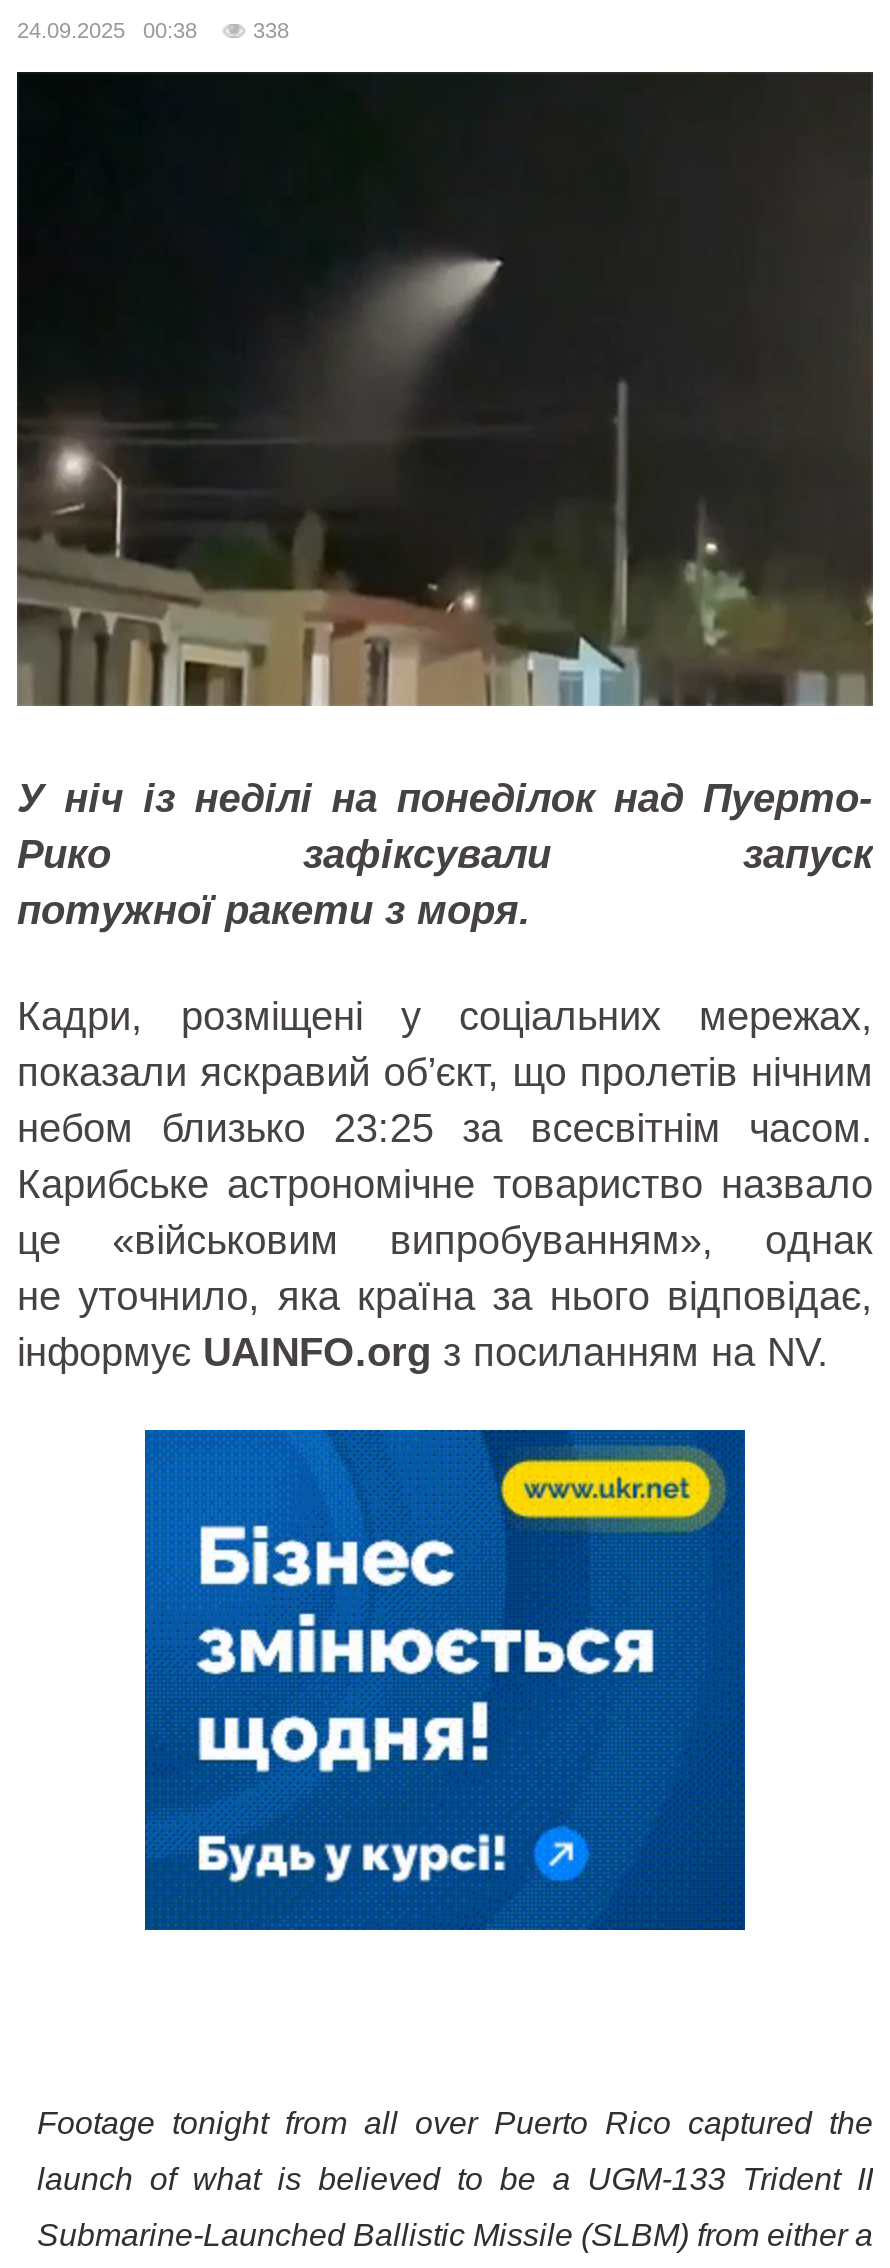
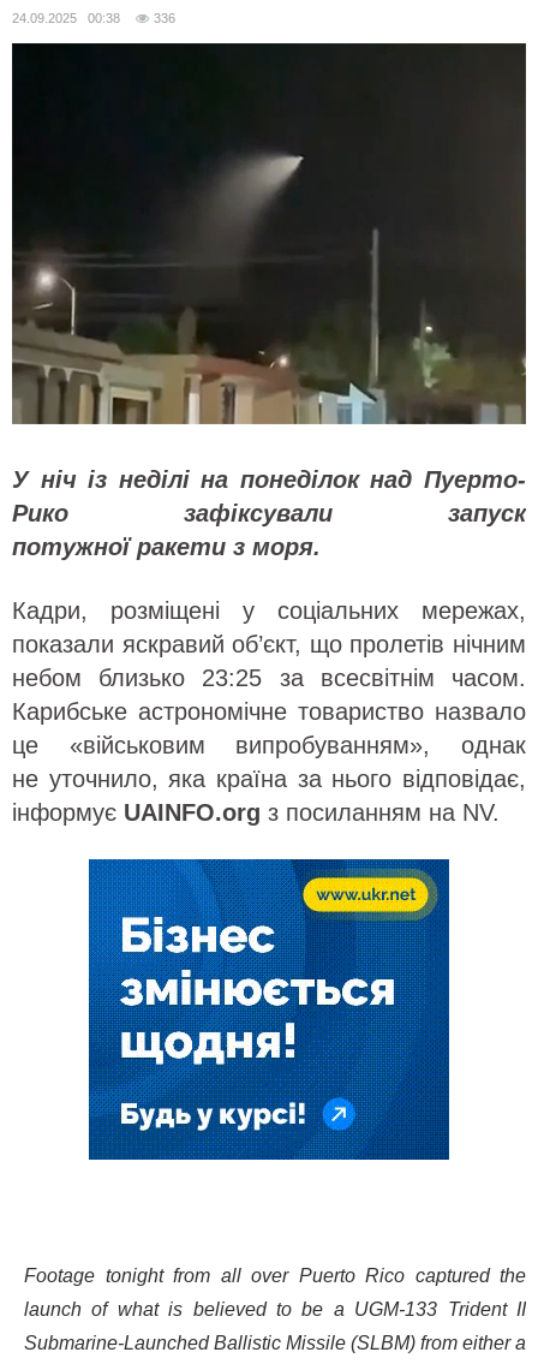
- 24.09.2025 00:38 338
+ 24.09.2025 00:38 336
